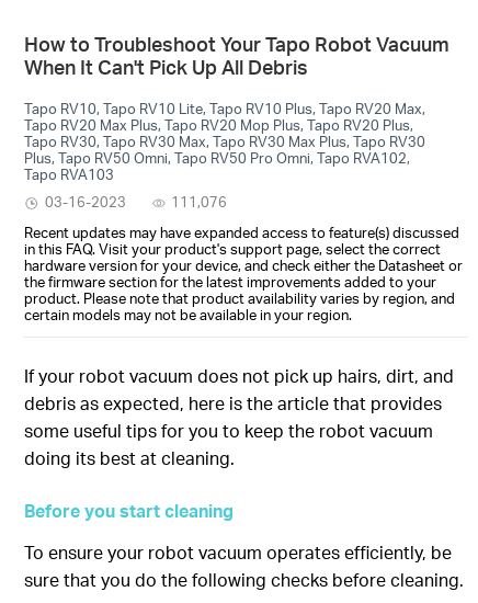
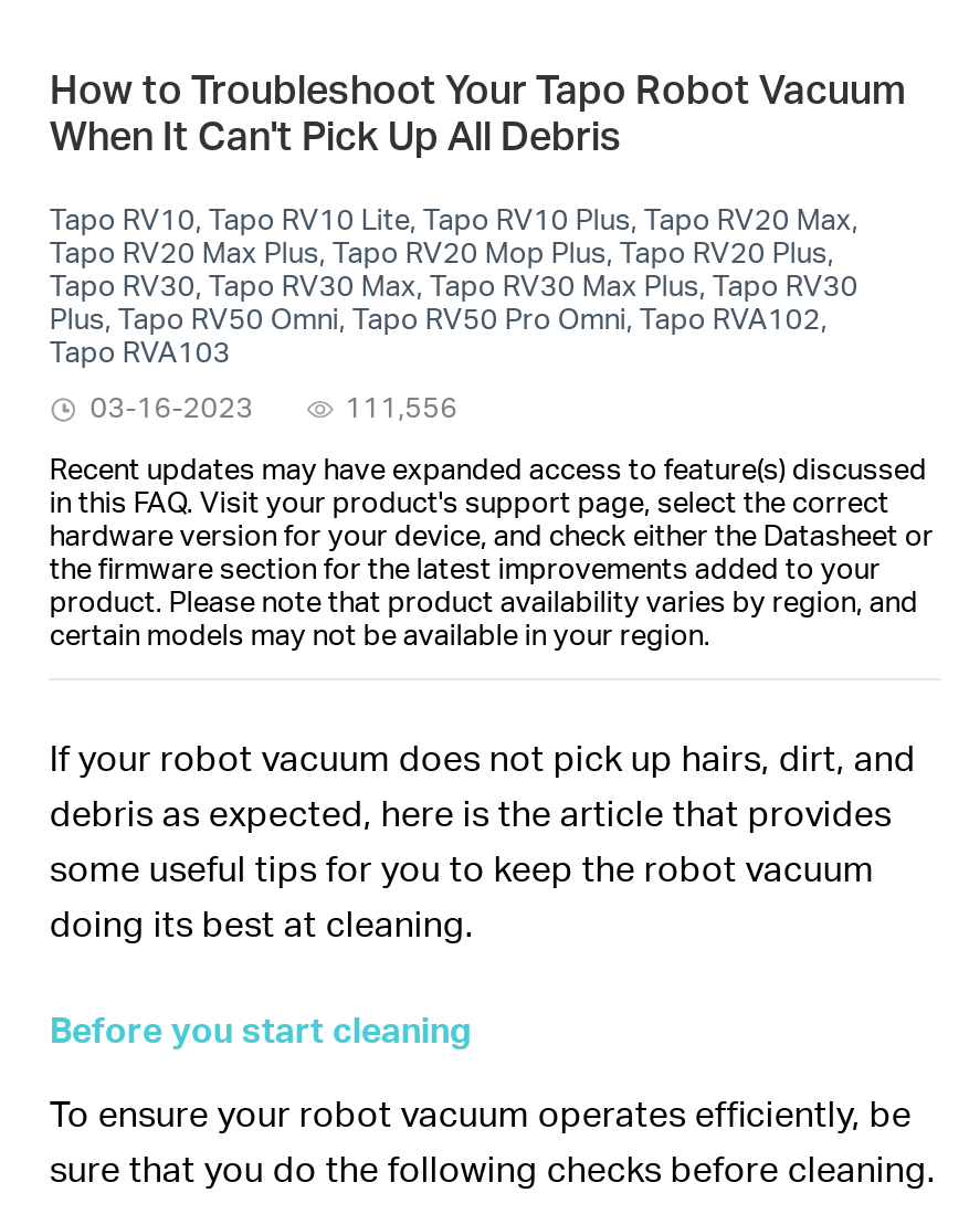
- 111,076
+ 111,556
